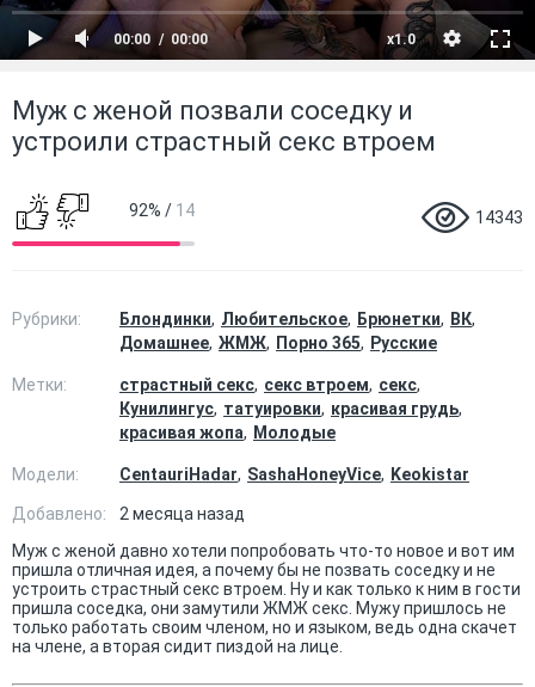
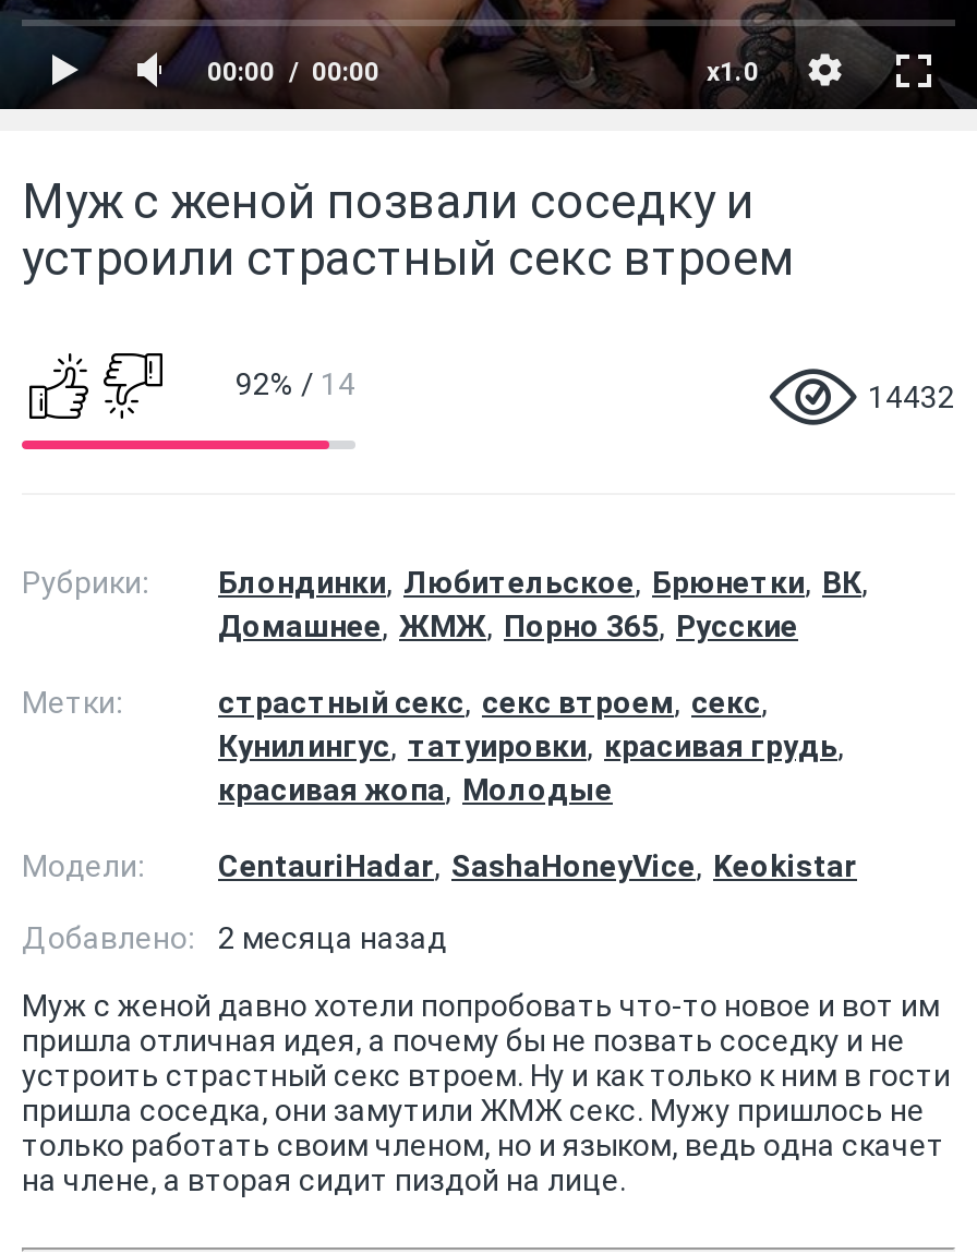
- 14343
+ 14432
